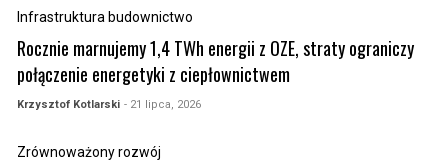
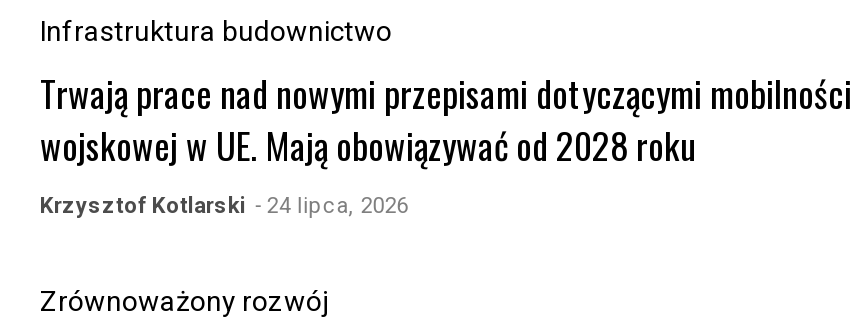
- Rocznie marnujemy 1,4 TWh energii z OZE, straty ograniczy
- połączenie energetyki z ciepłownictwem
- Krzysztof Kotlarski - 21 lipca, 2026
+ Trwają prace nad nowymi przepisami dotyczącymi mobilności
+ wojskowej w UE. Mają obowiązywać od 2028 roku
+ Krzysztof Kotlarski - 24 lipca, 2026
